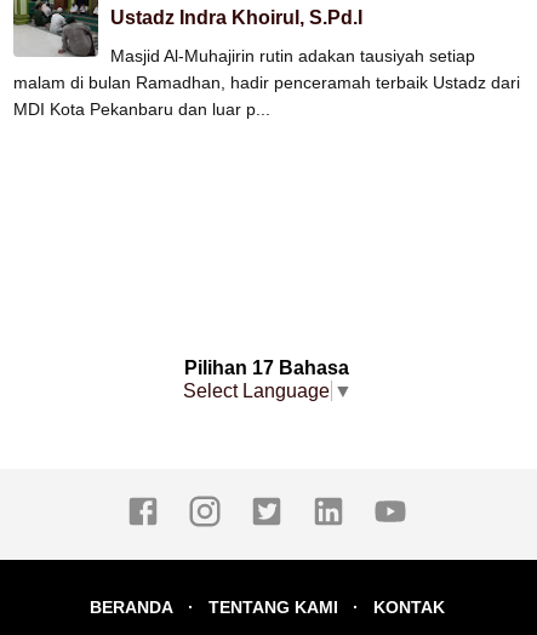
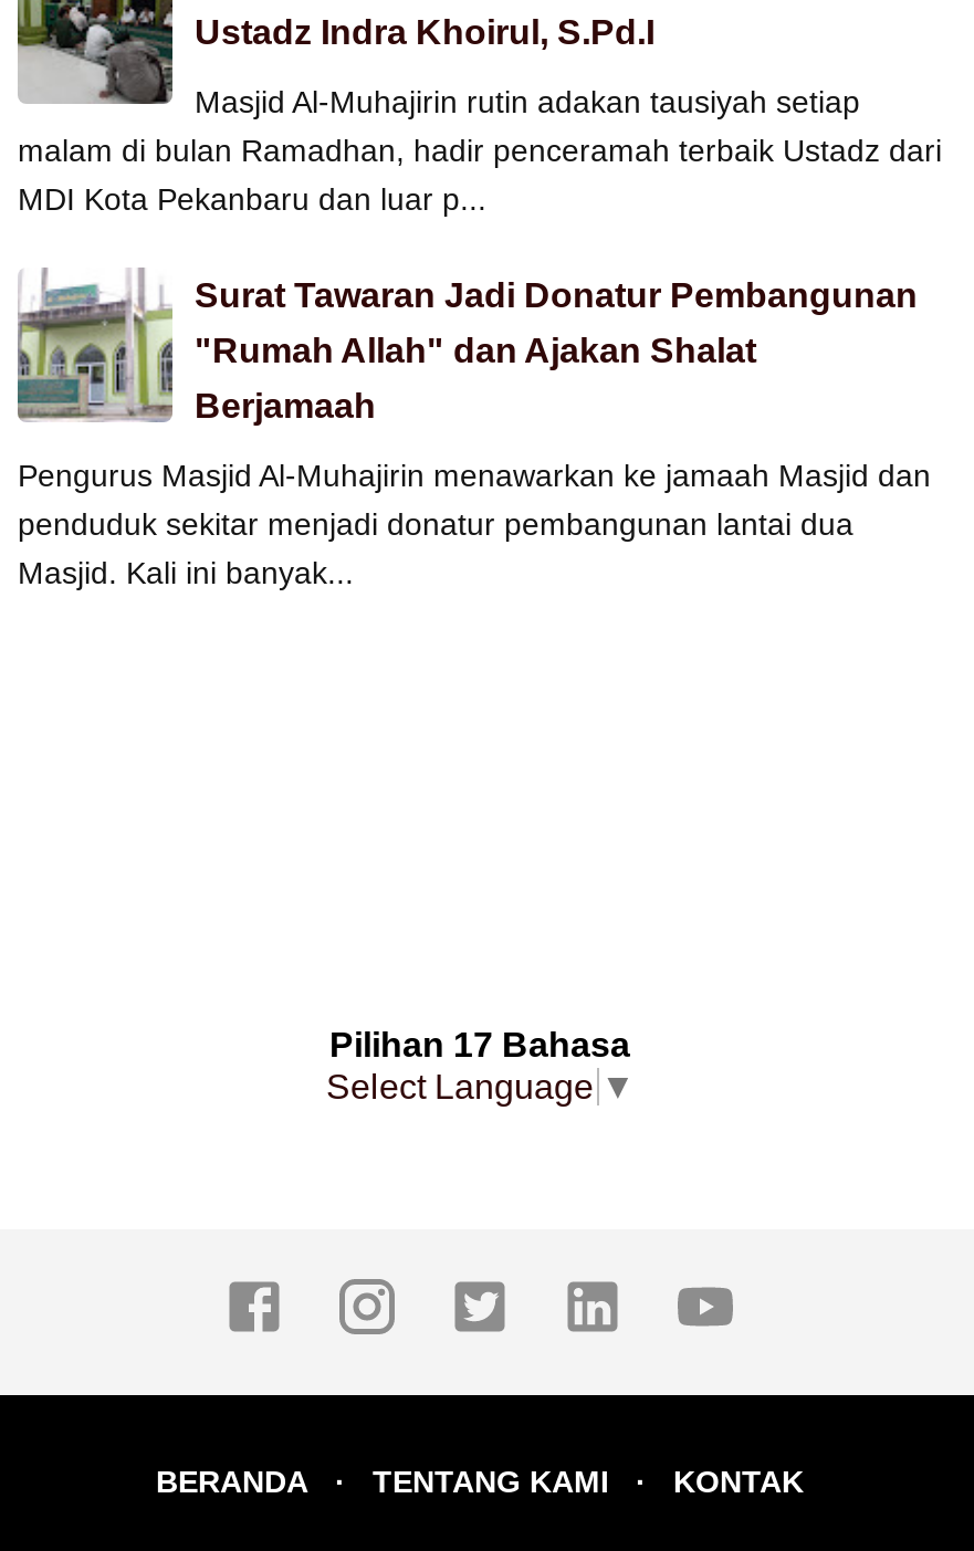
+ [image]
+ Surat Tawaran Jadi Donatur Pembangunan
+ "Rumah Allah" dan Ajakan Shalat
+ Berjamaah
+ Pengurus Masjid Al-Muhajirin menawarkan ke jamaah Masjid dan
+ penduduk sekitar menjadi donatur pembangunan lantai dua
+ Masjid. Kali ini banyak...
